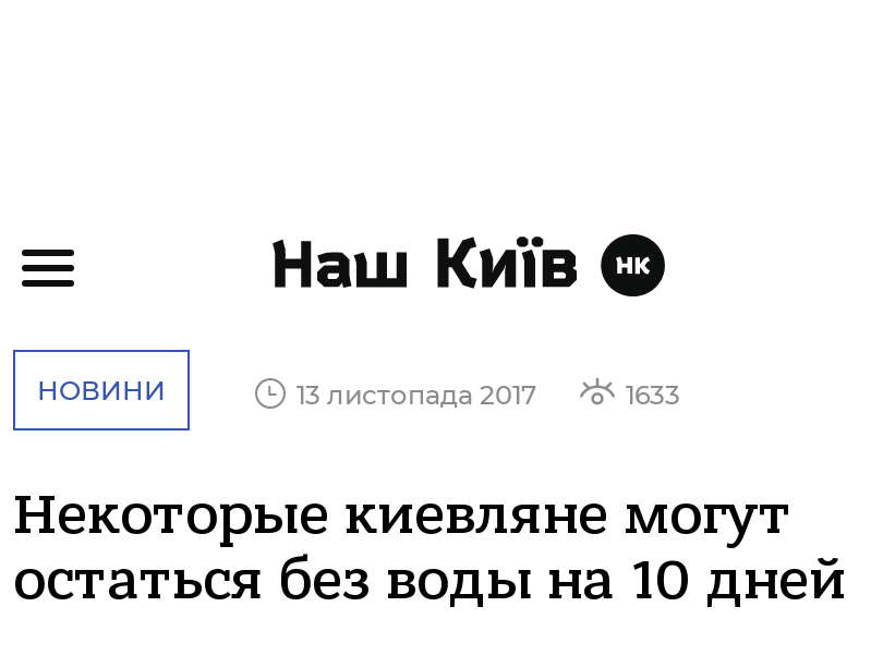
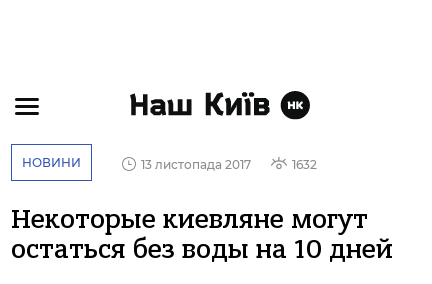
- 1633
+ 1632
